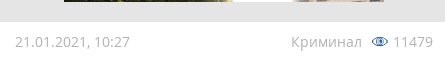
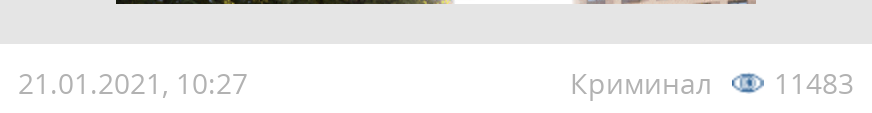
- Криминал 11479
+ Криминал 11483
